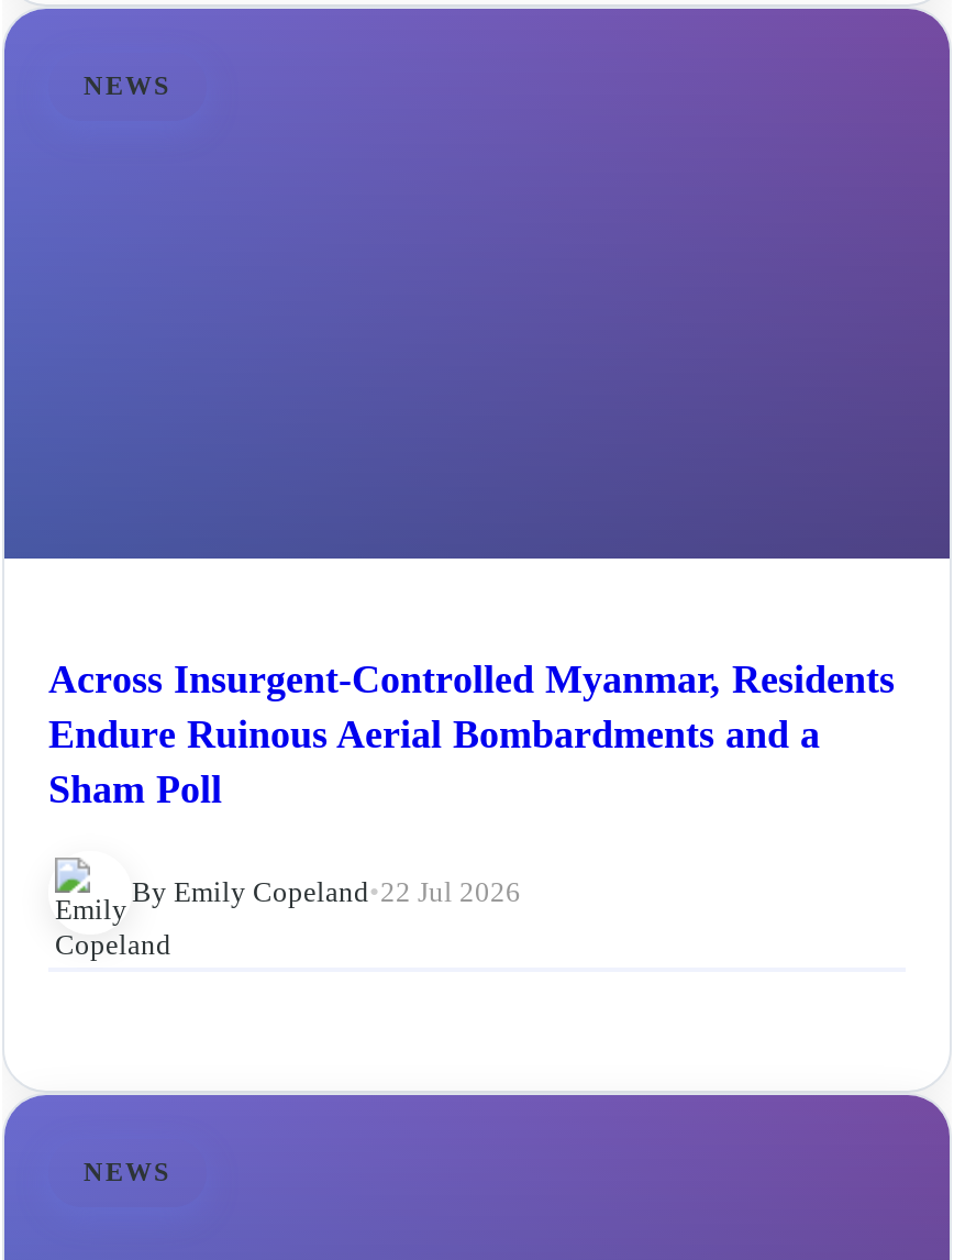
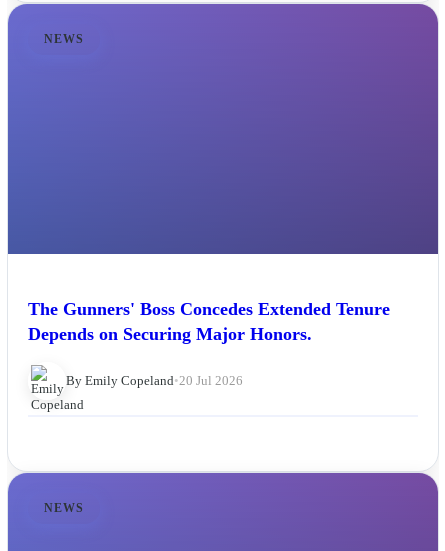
- Across Insurgent-Controlled Myanmar, Residents
- Endure Ruinous Aerial Bombardments and a
- Sham Poll
+ The Gunners' Boss Concedes Extended Tenure
+ Depends on Securing Major Honors.

- By Emily Copeland • 22 Jul 2026
+ By Emily Copeland • 20 Jul 2026
